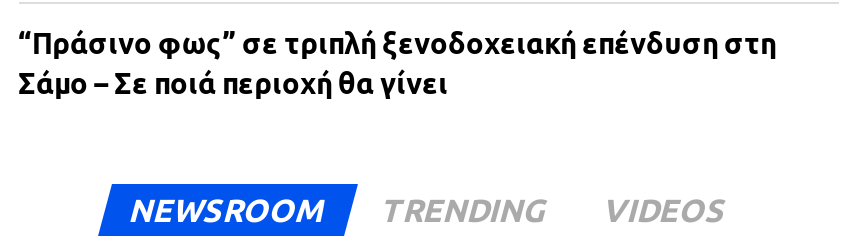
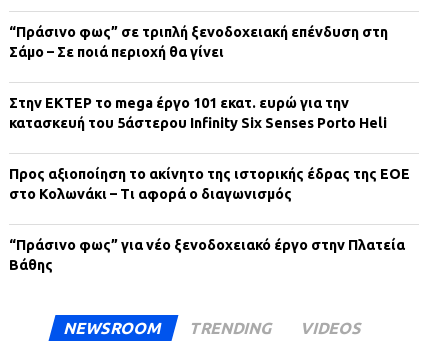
+ Στην ΕΚΤΕΡ το mega έργο 101 εκατ. ευρώ για την
+ κατασκευή του 5άστερου Infinity Six Senses Porto Heli
+ Προς αξιοποίηση το ακίνητο της ιστορικής έδρας της ΕΟΕ
+ στο Κολωνάκι – Τι αφορά ο διαγωνισμός
+ “Πράσινο φως” για νέο ξενοδοχειακό έργο στην Πλατεία
+ Βάθης
